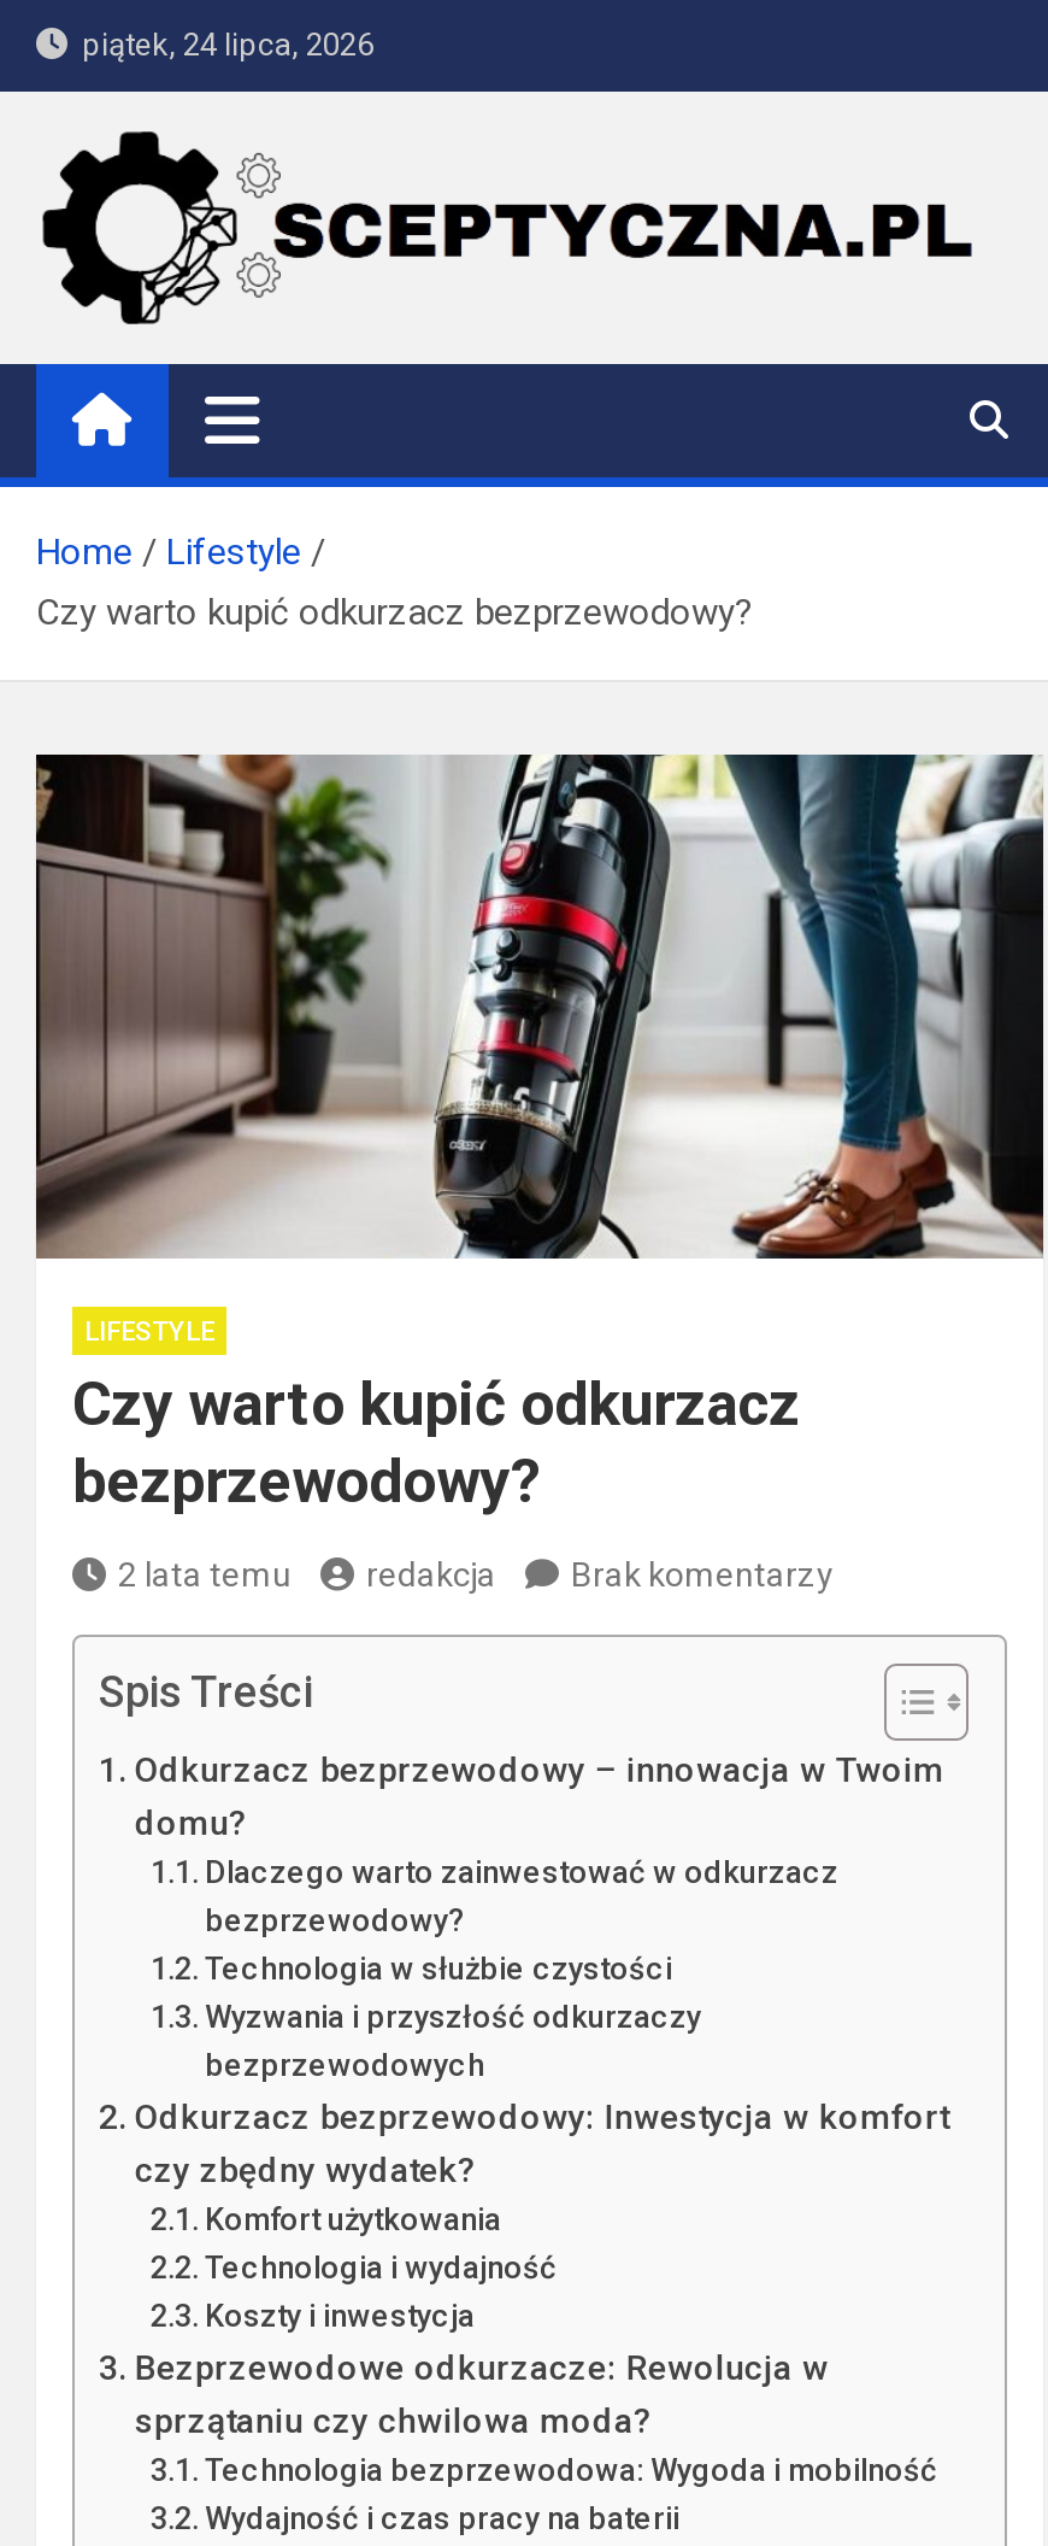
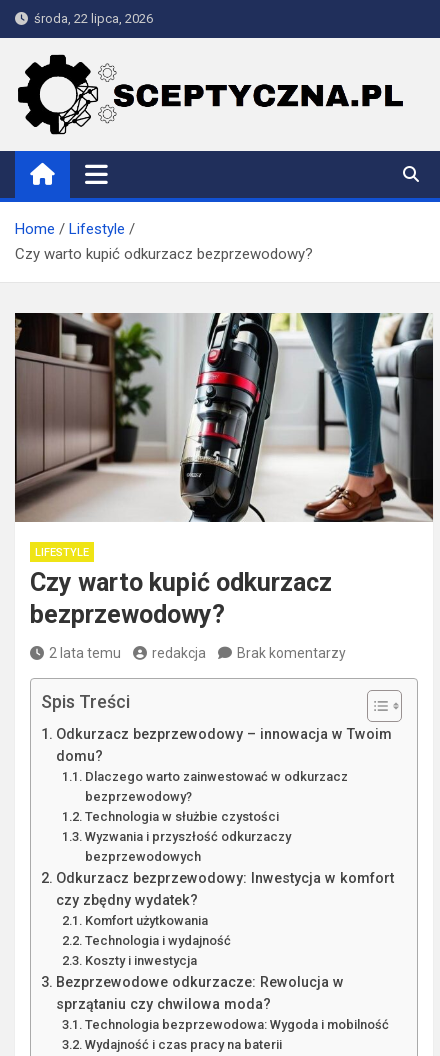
- piątek, 24 lipca, 2026
+ środa, 22 lipca, 2026
